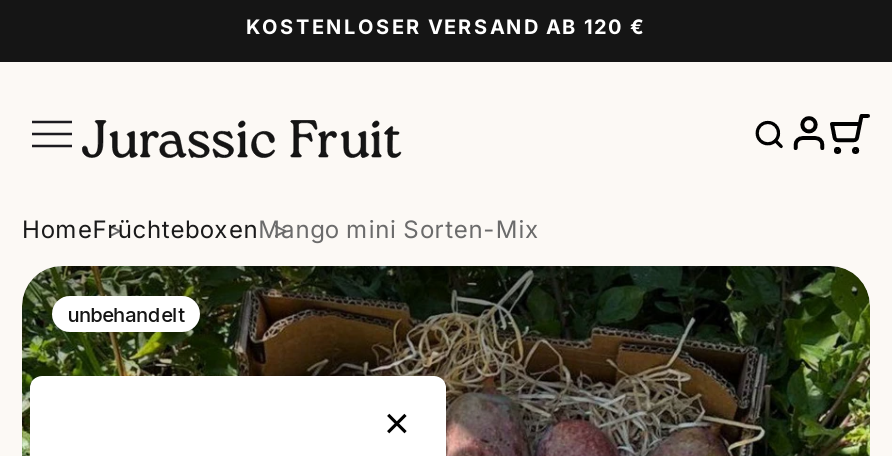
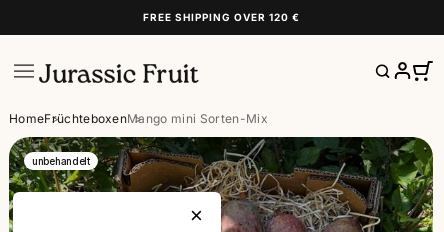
- KOSTENLOSER VERSAND AB 120 €
+ FREE SHIPPING OVER 120 €
